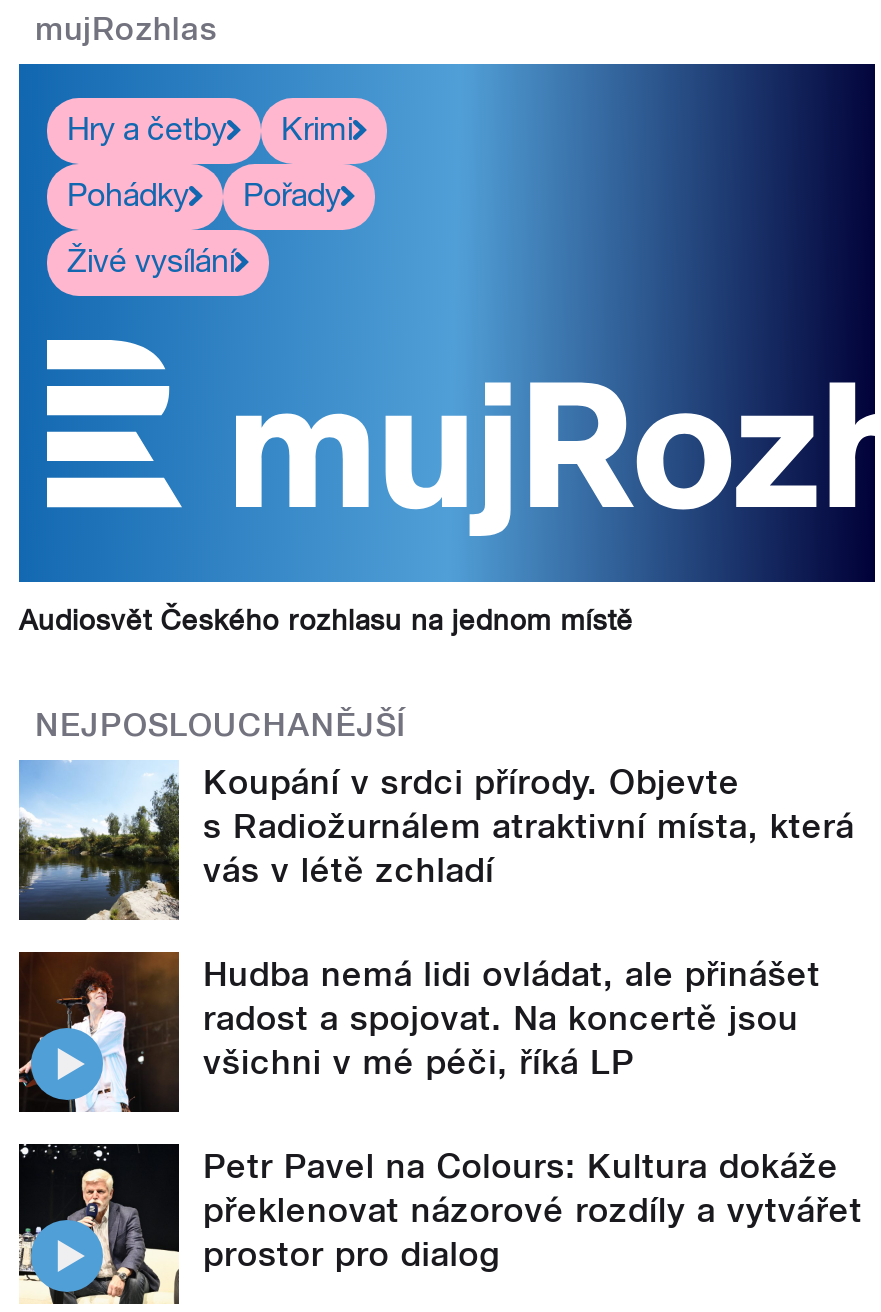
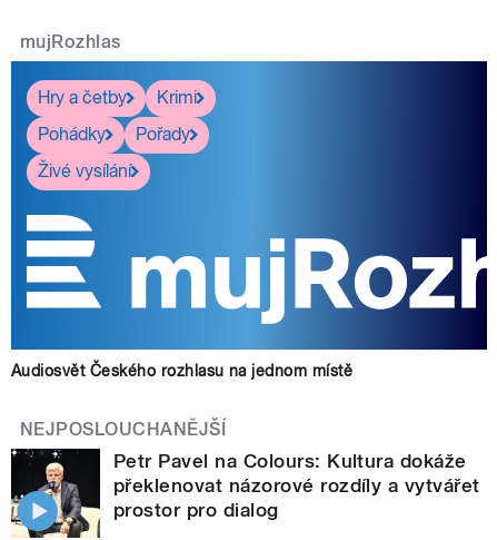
- [image]
- Koupání v srdci přírody. Objevte
- s Radiožurnálem atraktivní místa, která
- vás v létě zchladí
- Hudba nemá lidi ovládat, ale přinášet
- radost a spojovat. Na koncertě jsou
- všichni v mé péči, říká LP

- [image]
